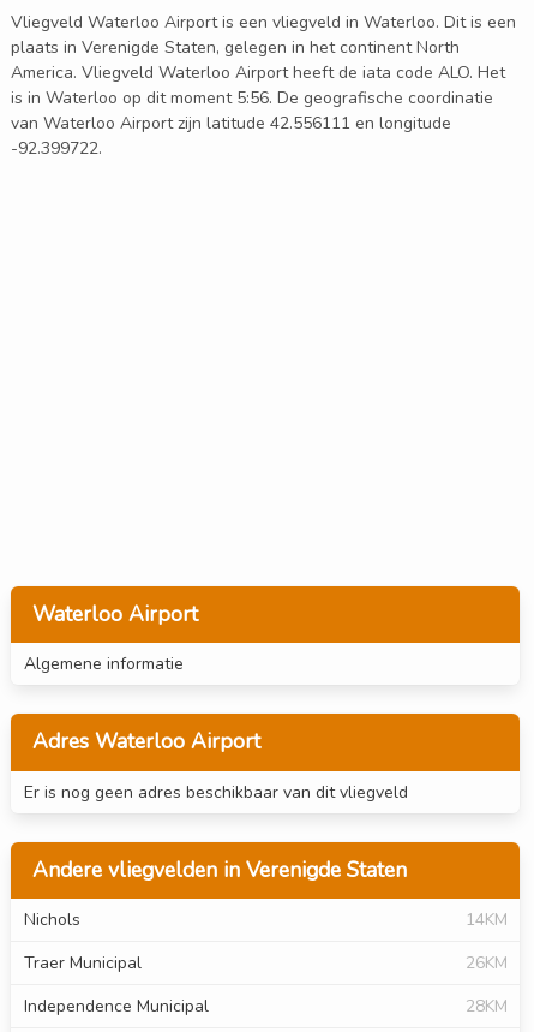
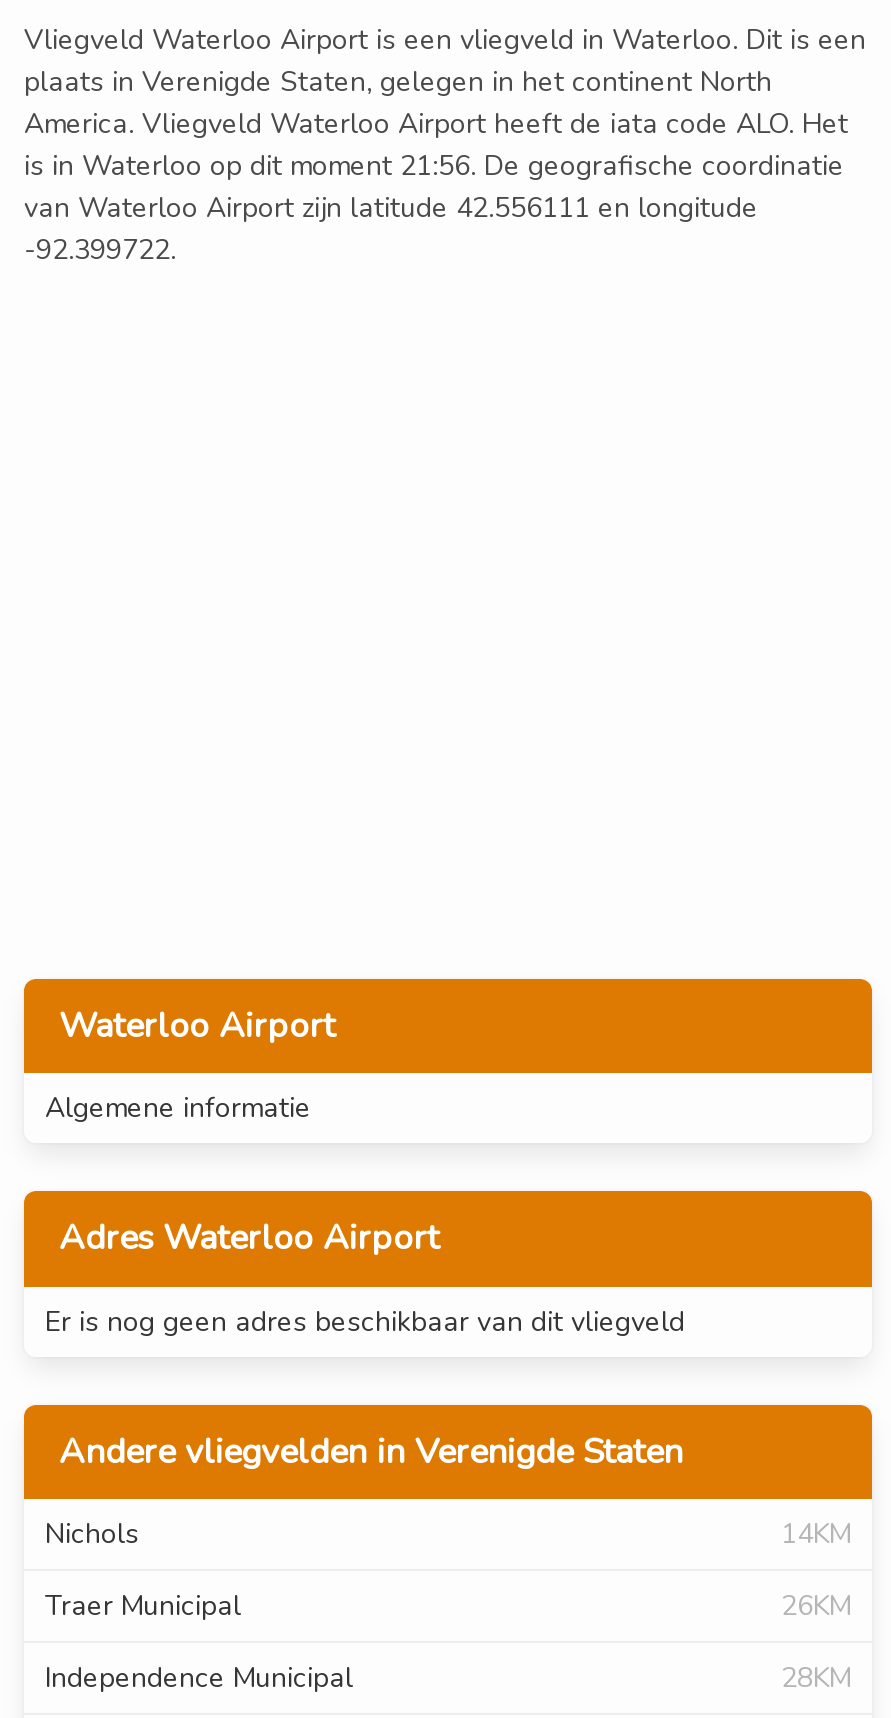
- is in Waterloo op dit moment 5:56. De geografische coordinatie
+ is in Waterloo op dit moment 21:56. De geografische coordinatie
